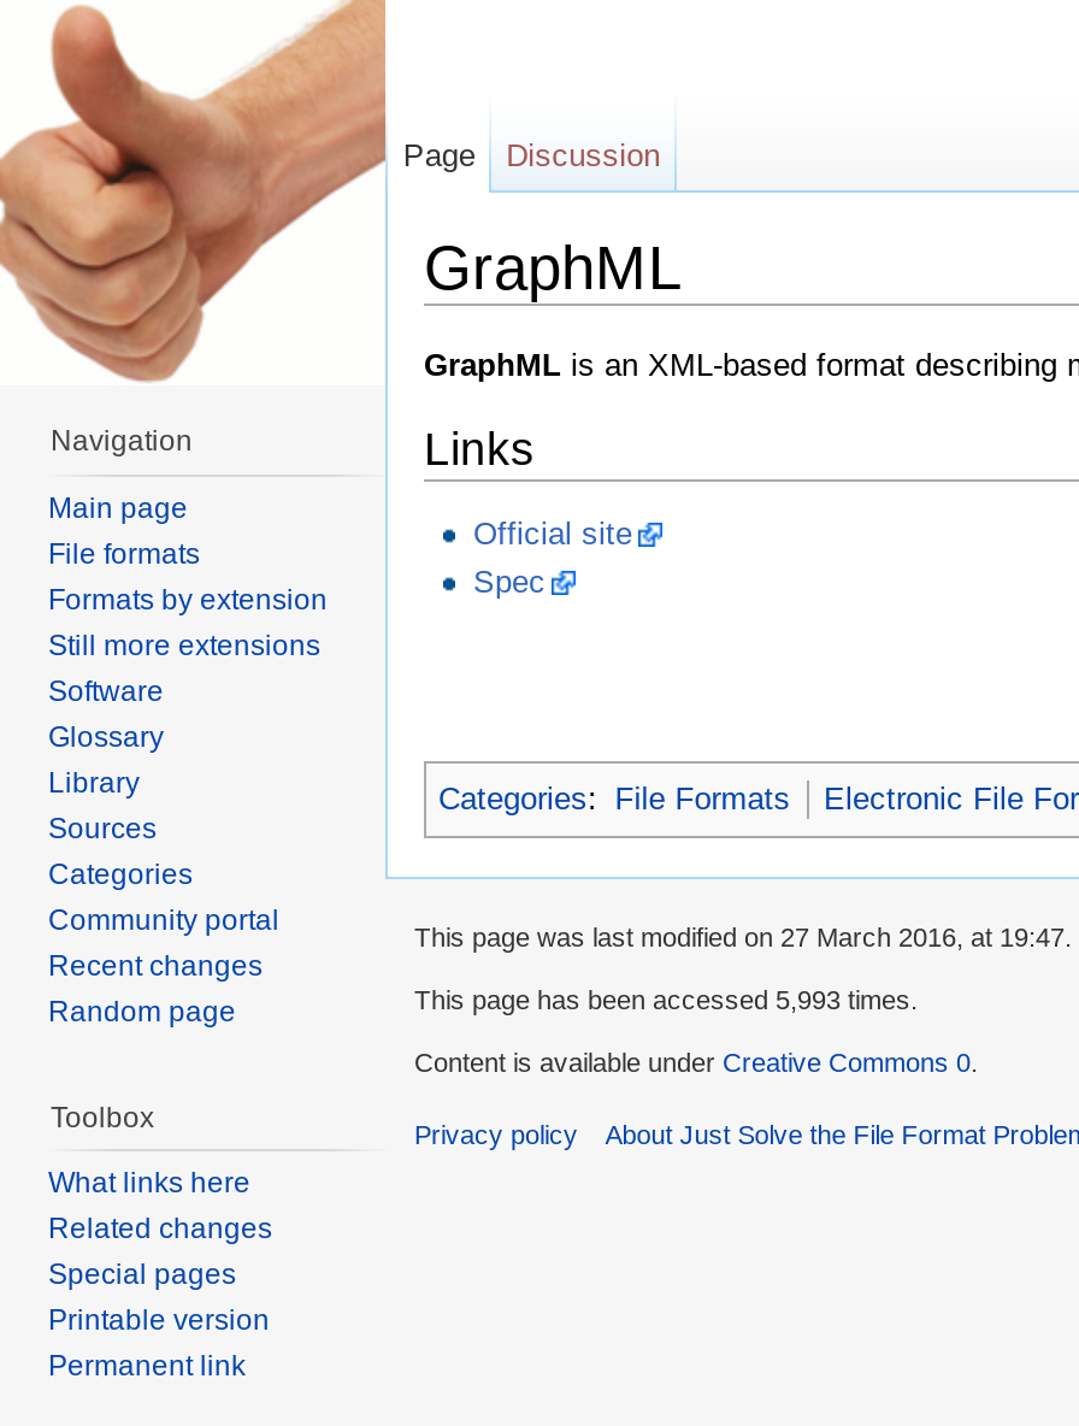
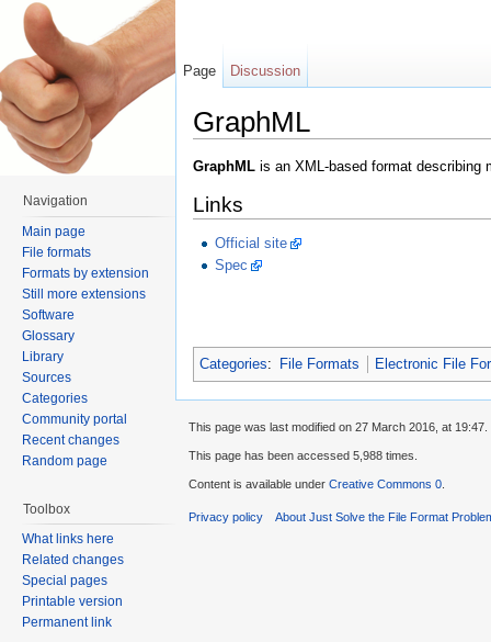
- This page has been accessed 5,993 times.
+ This page has been accessed 5,988 times.
